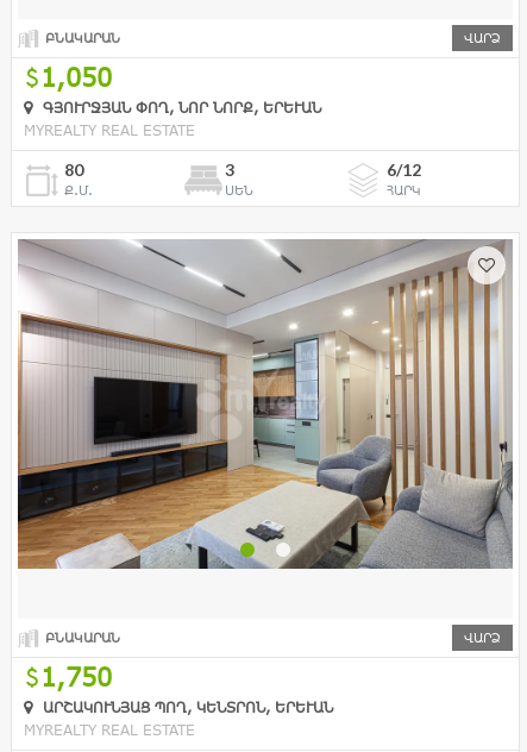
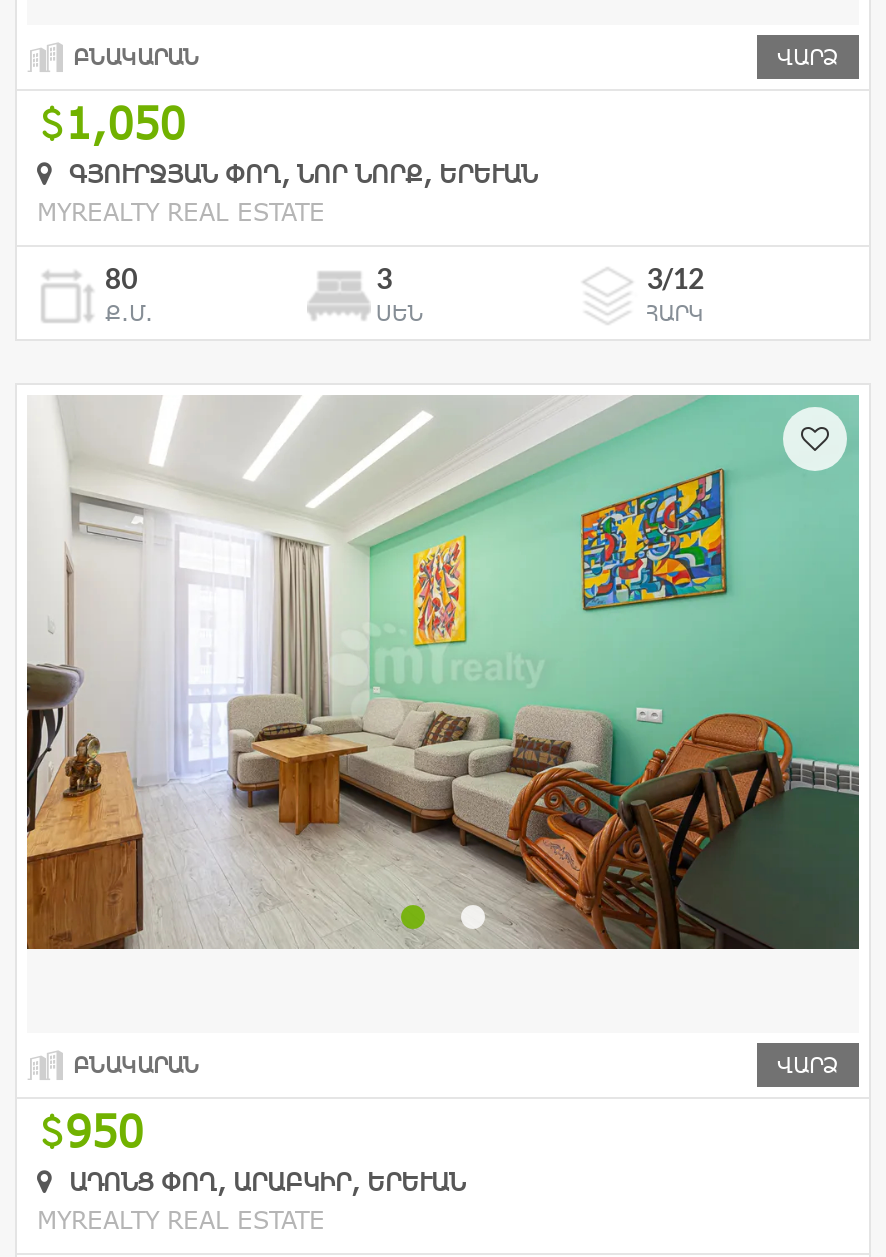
- 6/12
+ 3/12

- [image]
+ [image]

- 1,750
+ 950

- ԱՐՇԱԿՈՒՆՅԱՑ ՊՈՂ, ԿԵՆՏՐՈՆ, ԵՐԵՒԱՆ
+ ԱԴՈՆՑ ՓՈՂ, ԱՐԱԲԿԻՐ, ԵՐԵՒԱՆ
